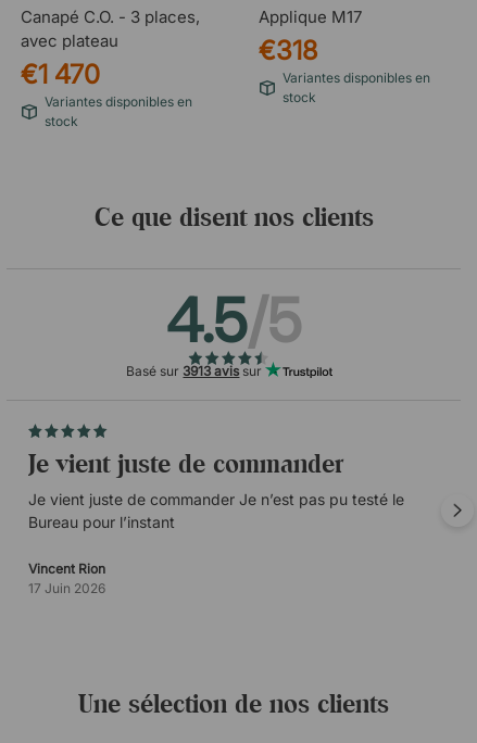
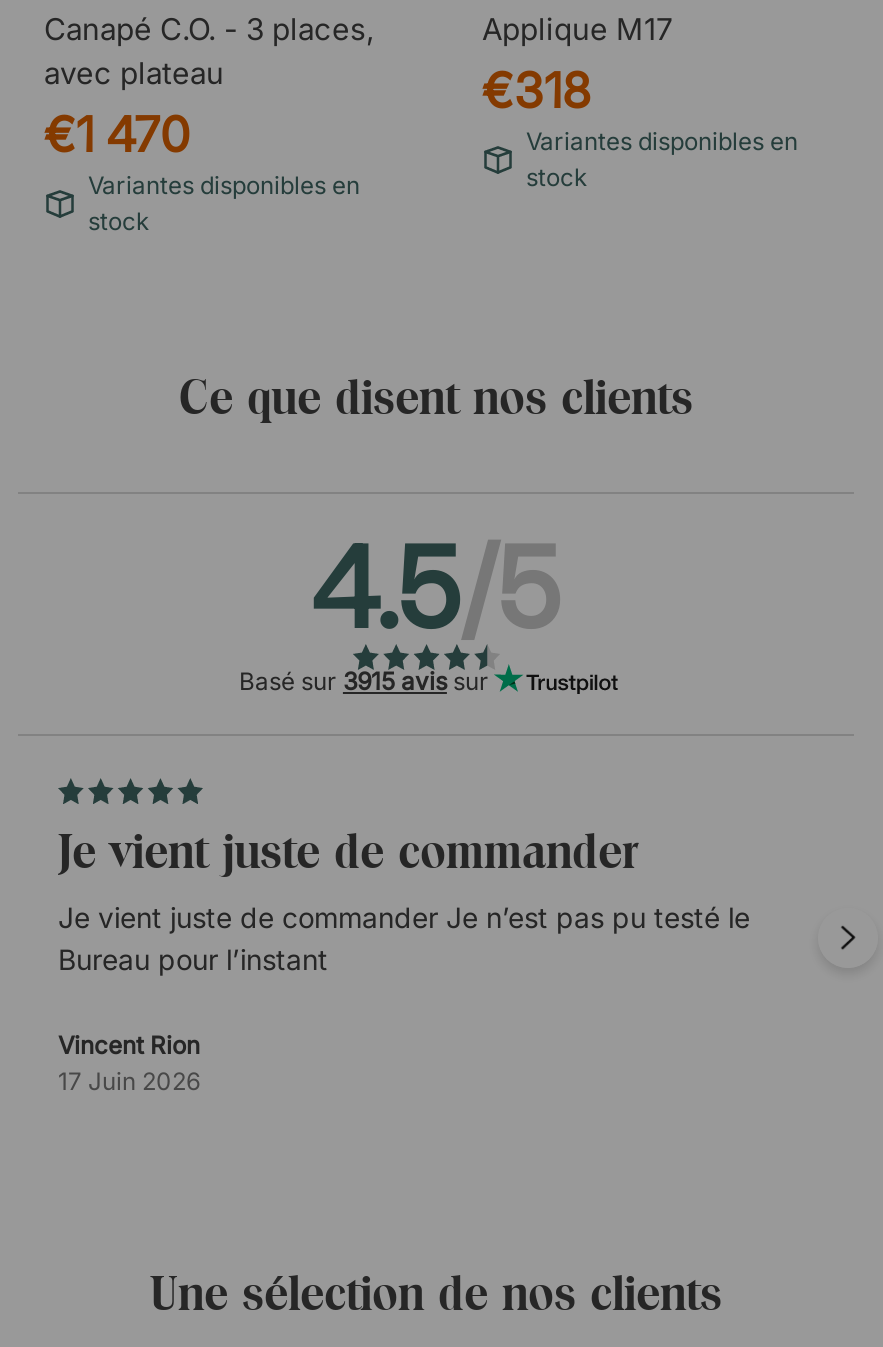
- Basé sur 3913 avissur
+ Basé sur 3915 avissur
